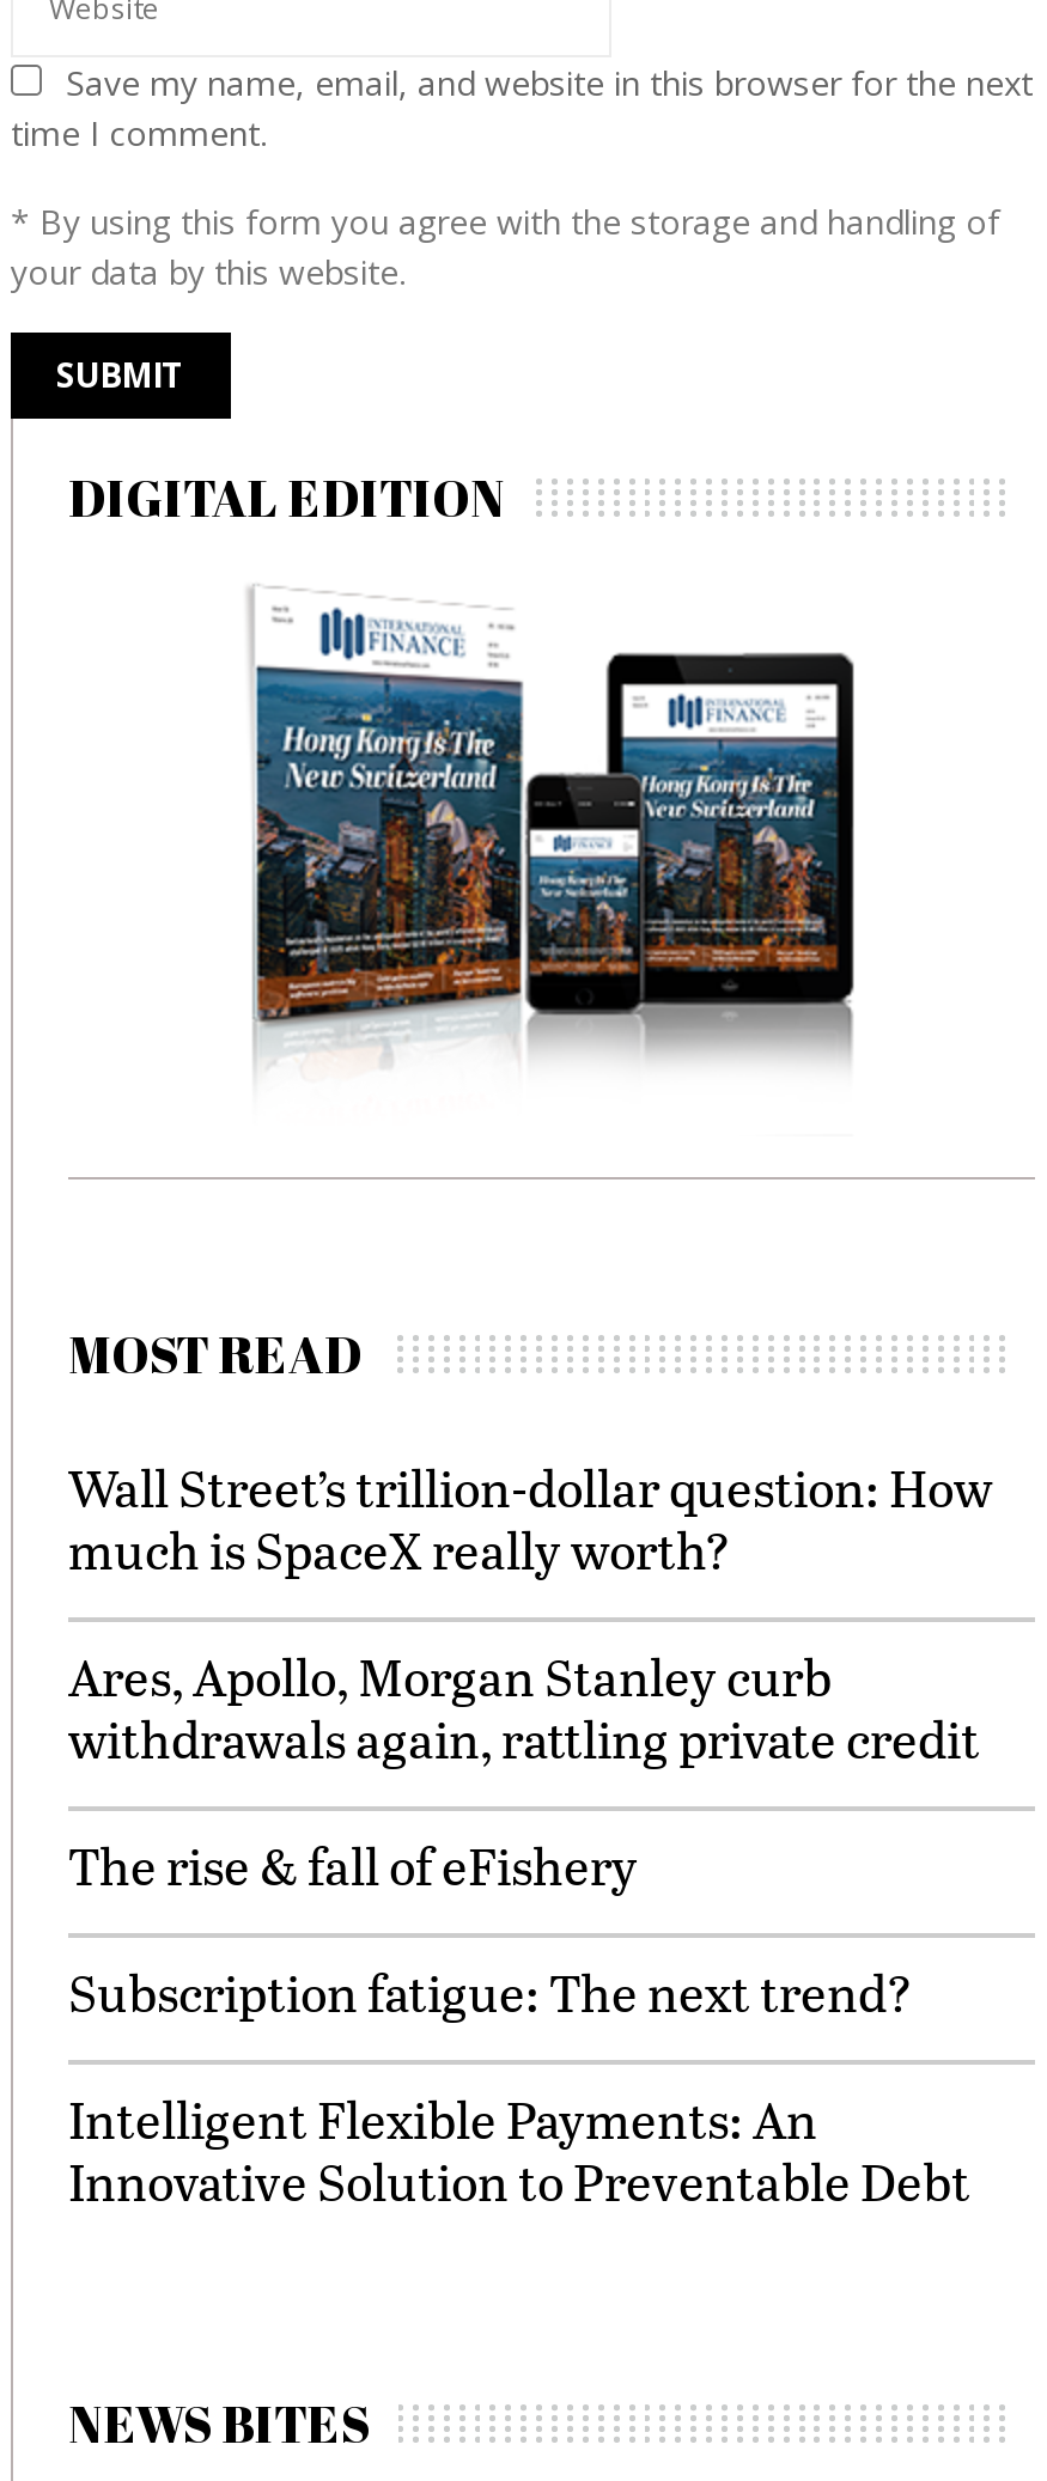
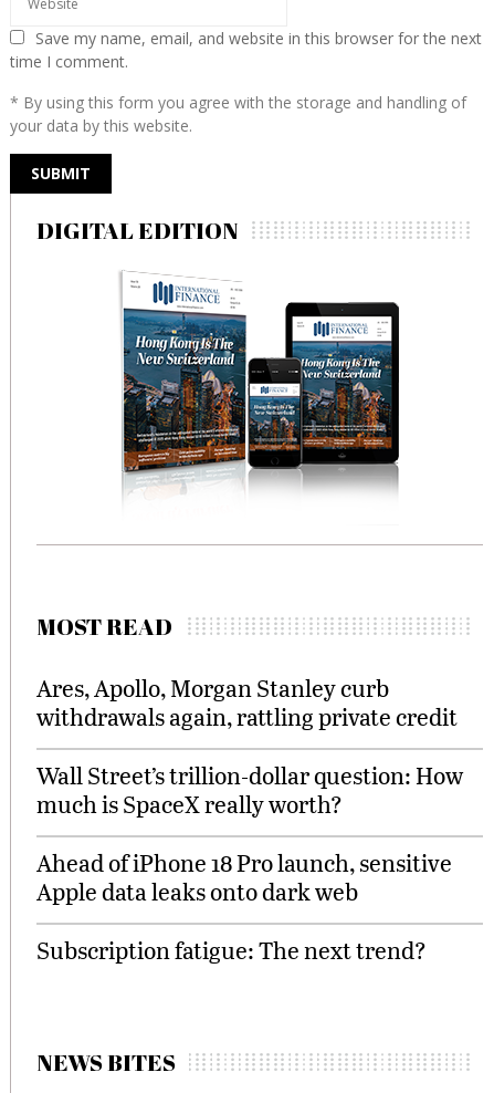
moved down: Wall Street’s trillion-dollar question: How | much is SpaceX really worth?

moved up: Ares, Apollo, Morgan Stanley curb | withdrawals again, rattling private credit

- The rise & fall of eFishery
+ Ahead of iPhone 18 Pro launch, sensitive
+ Apple data leaks onto dark web

moved down: Subscription fatigue: The next trend?

- Intelligent Flexible Payments: An
- Innovative Solution to Preventable Debt
